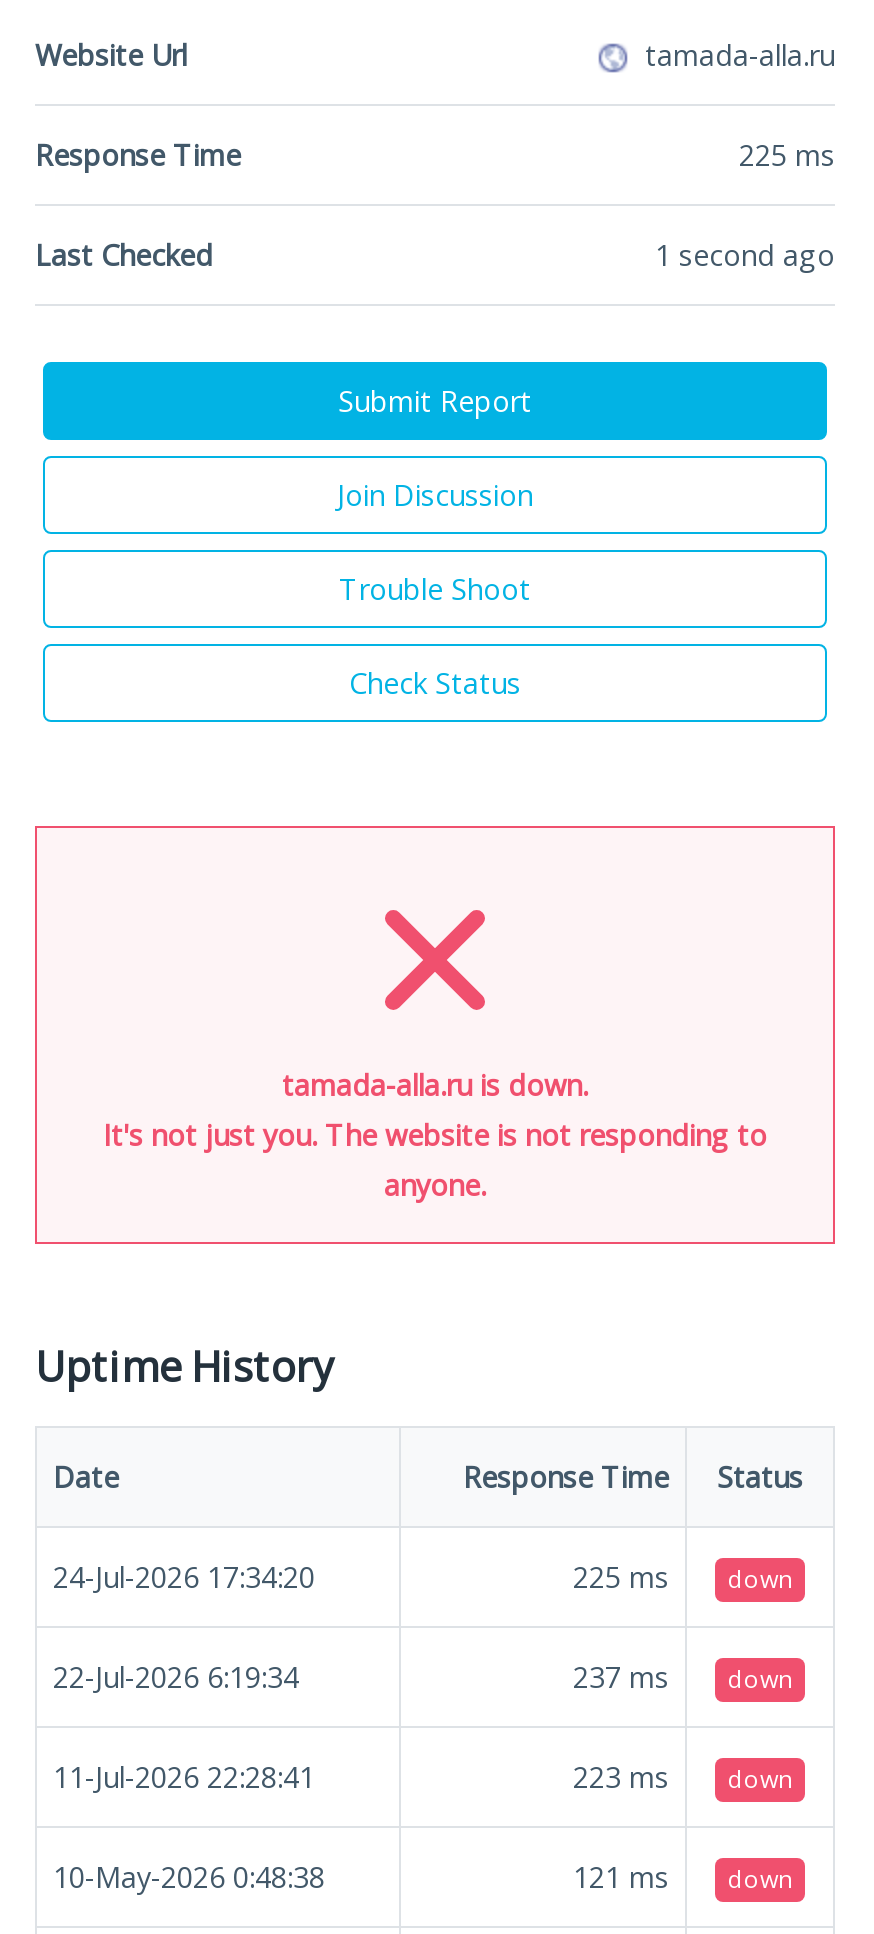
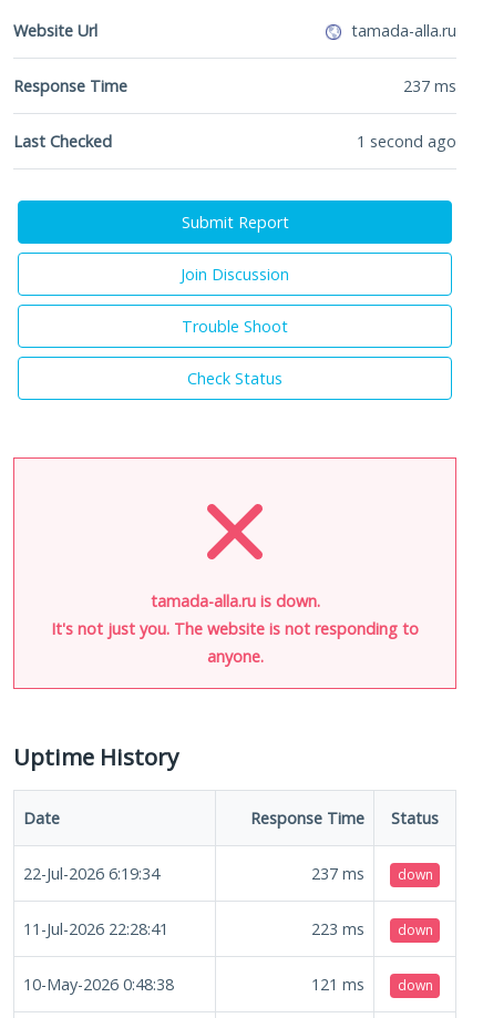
- 225 ms
+ 237 ms

- 24-Jul-2026 17:34:20
- 225 ms
- down
